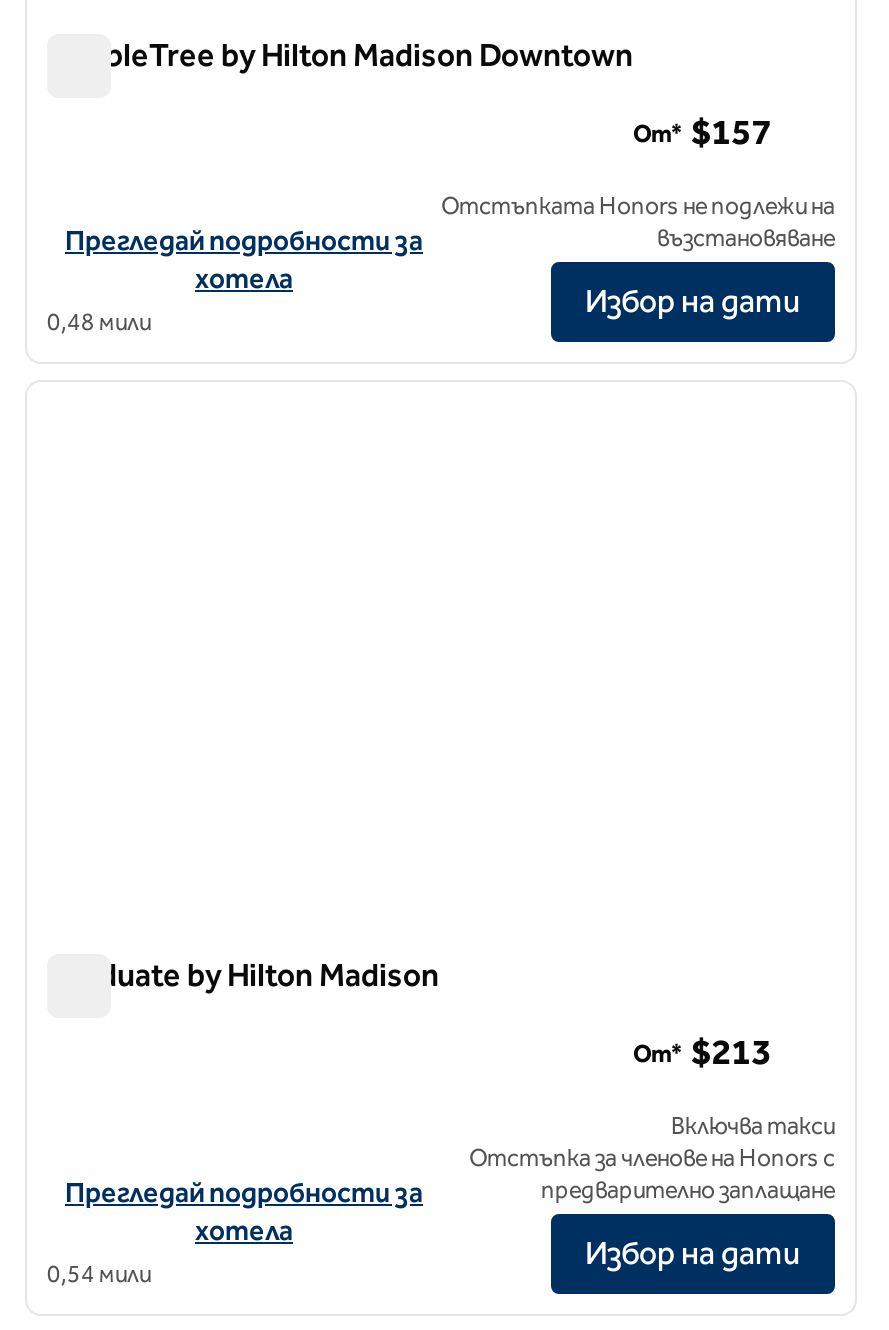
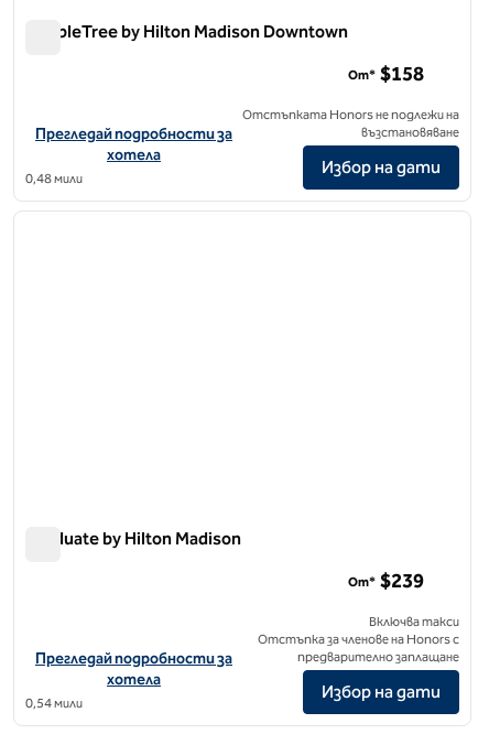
- От* $157
+ От* $158

- От* $213
+ От* $239
